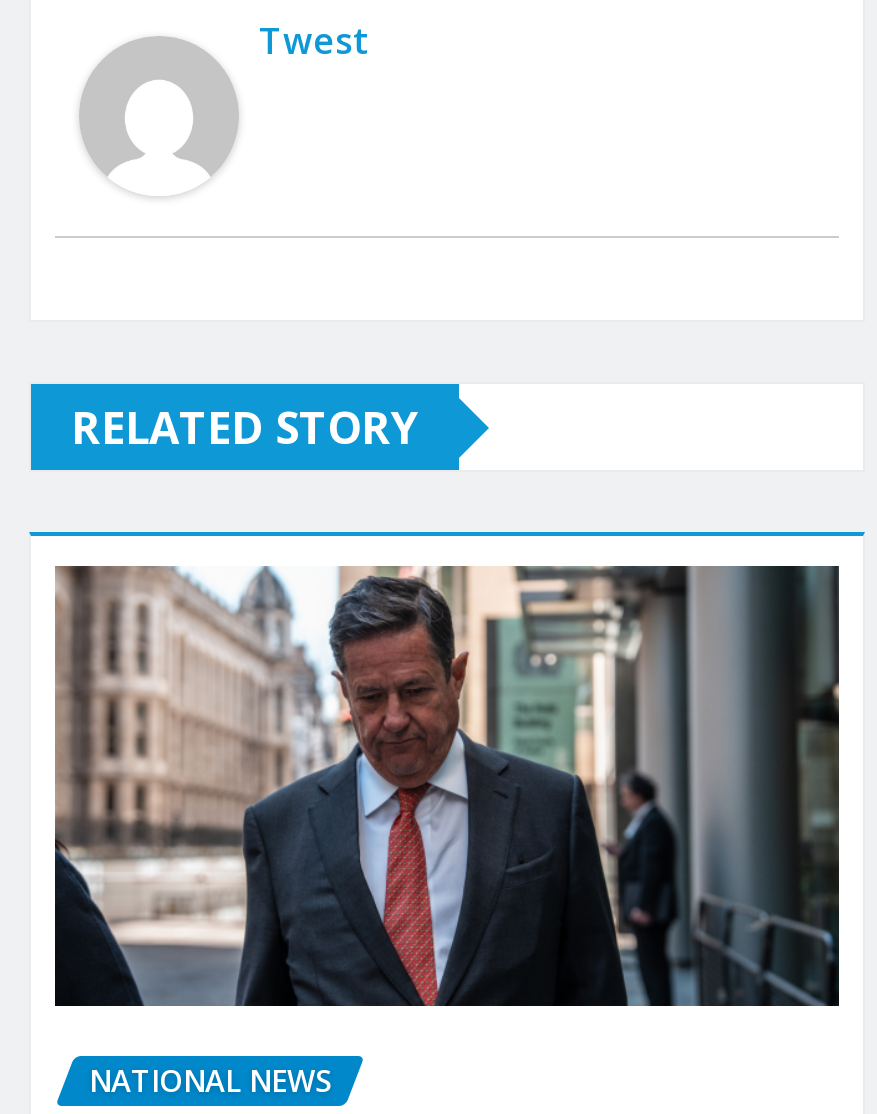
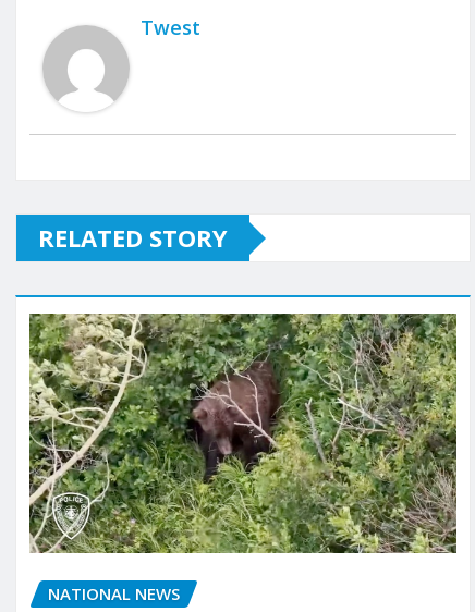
- [image]
+ [image]
